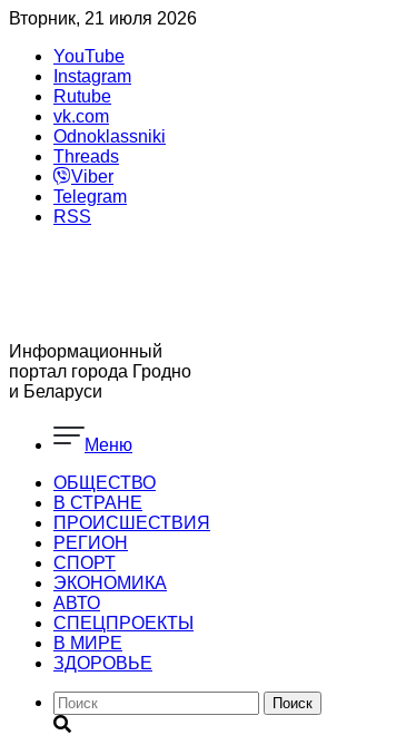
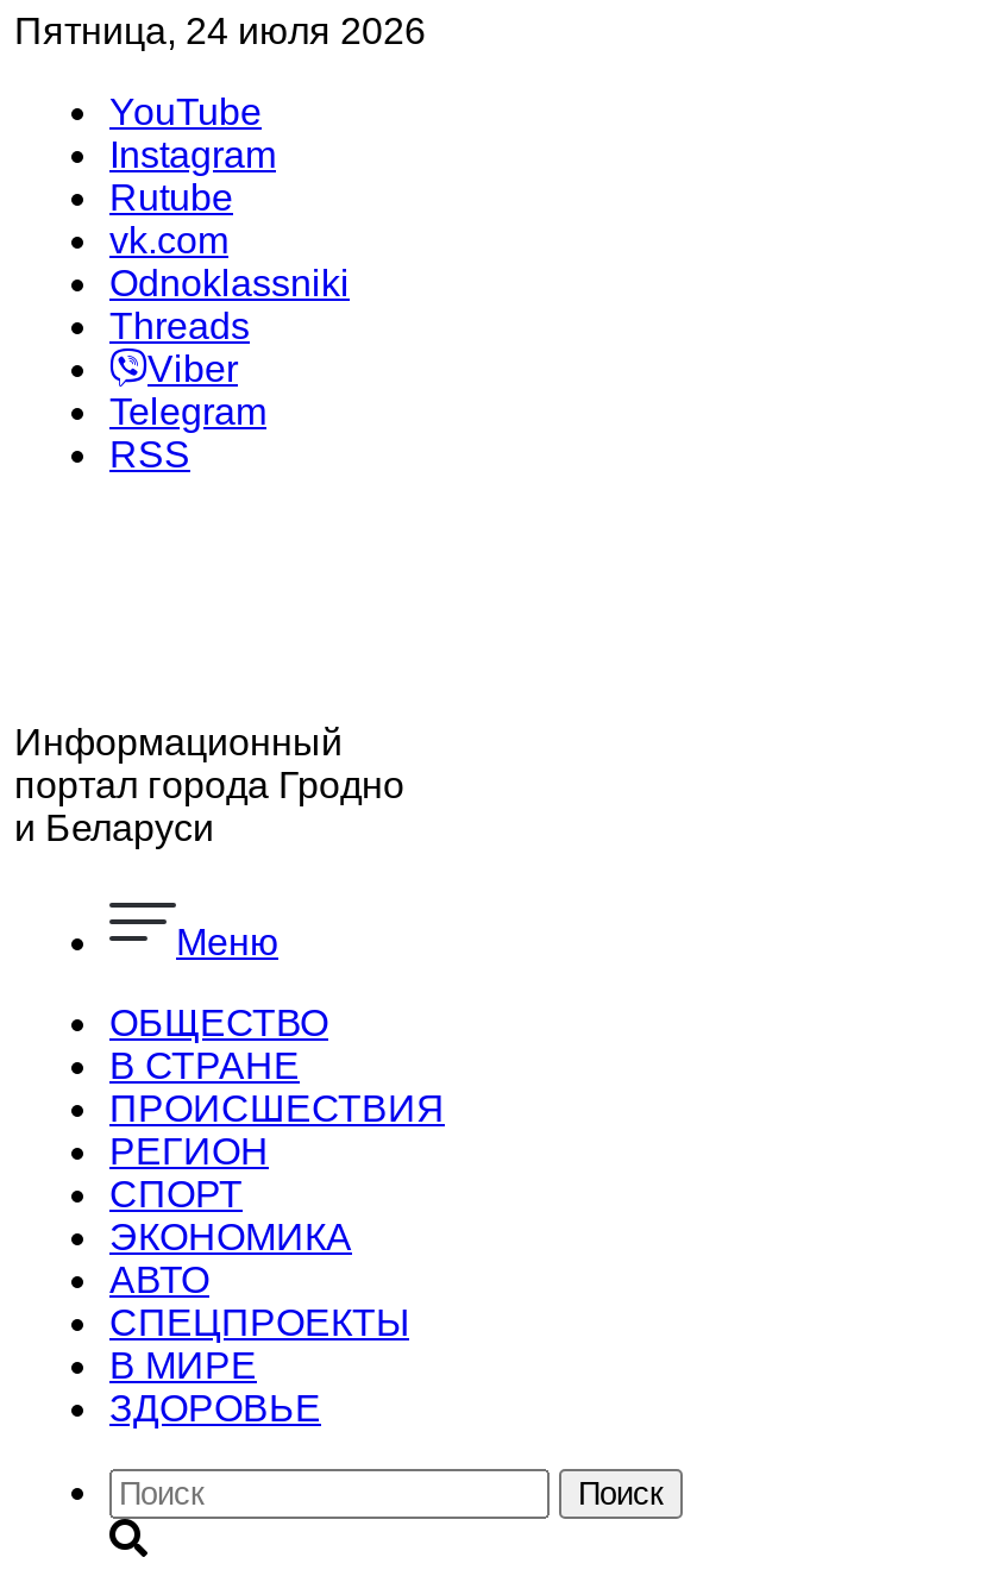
- Вторник, 21 июля 2026
+ Пятница, 24 июля 2026
